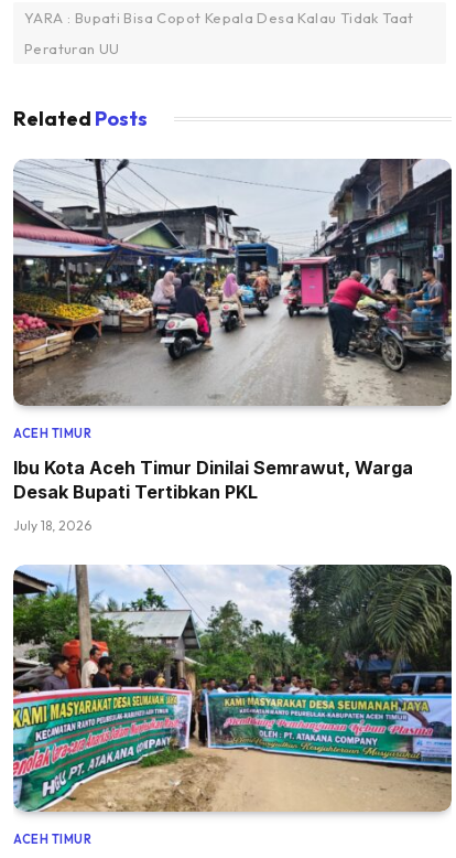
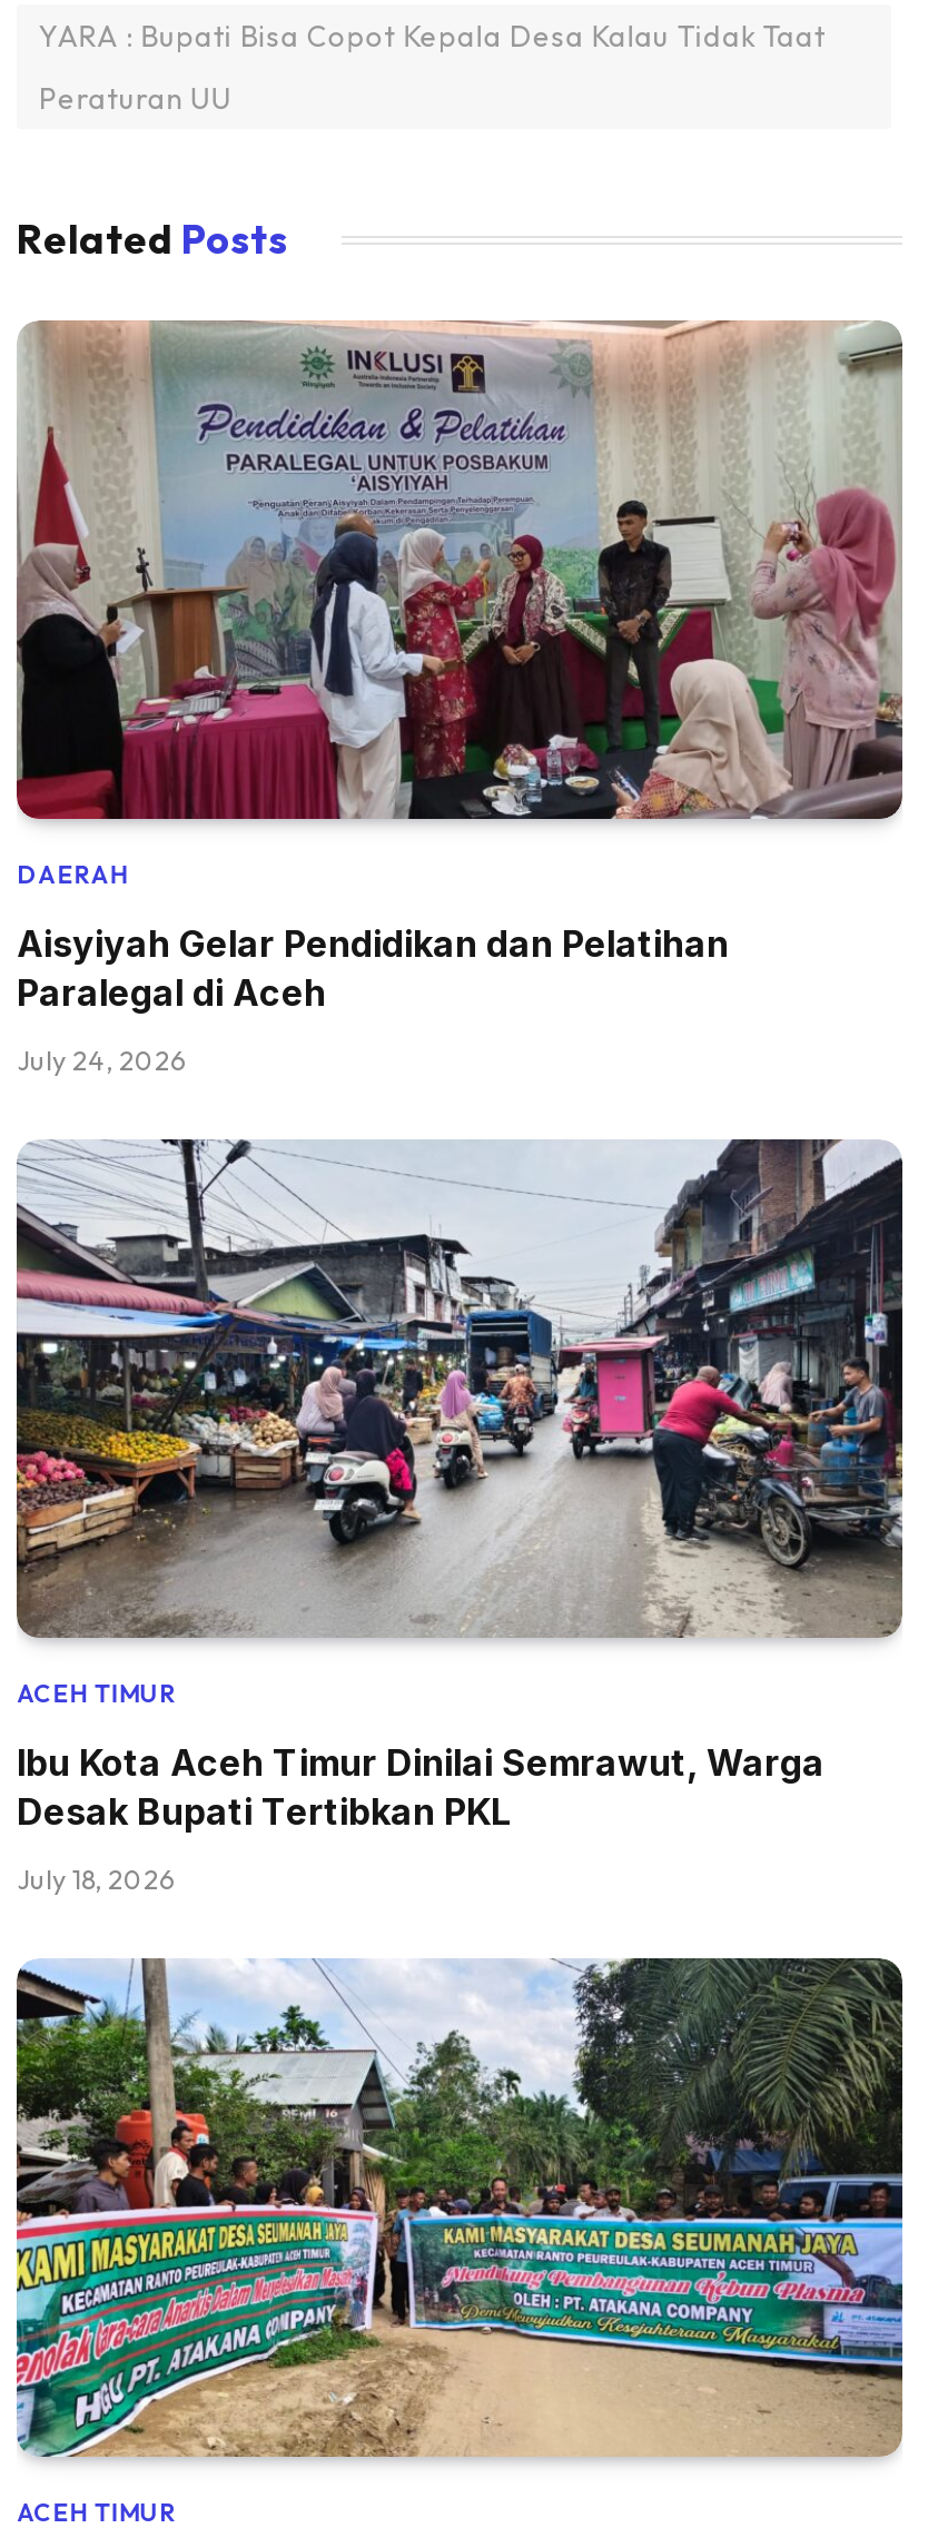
+ [image]
+ DAERAH
+ Aisyiyah Gelar Pendidikan dan Pelatihan
+ Paralegal di Aceh
+ July 24, 2026
